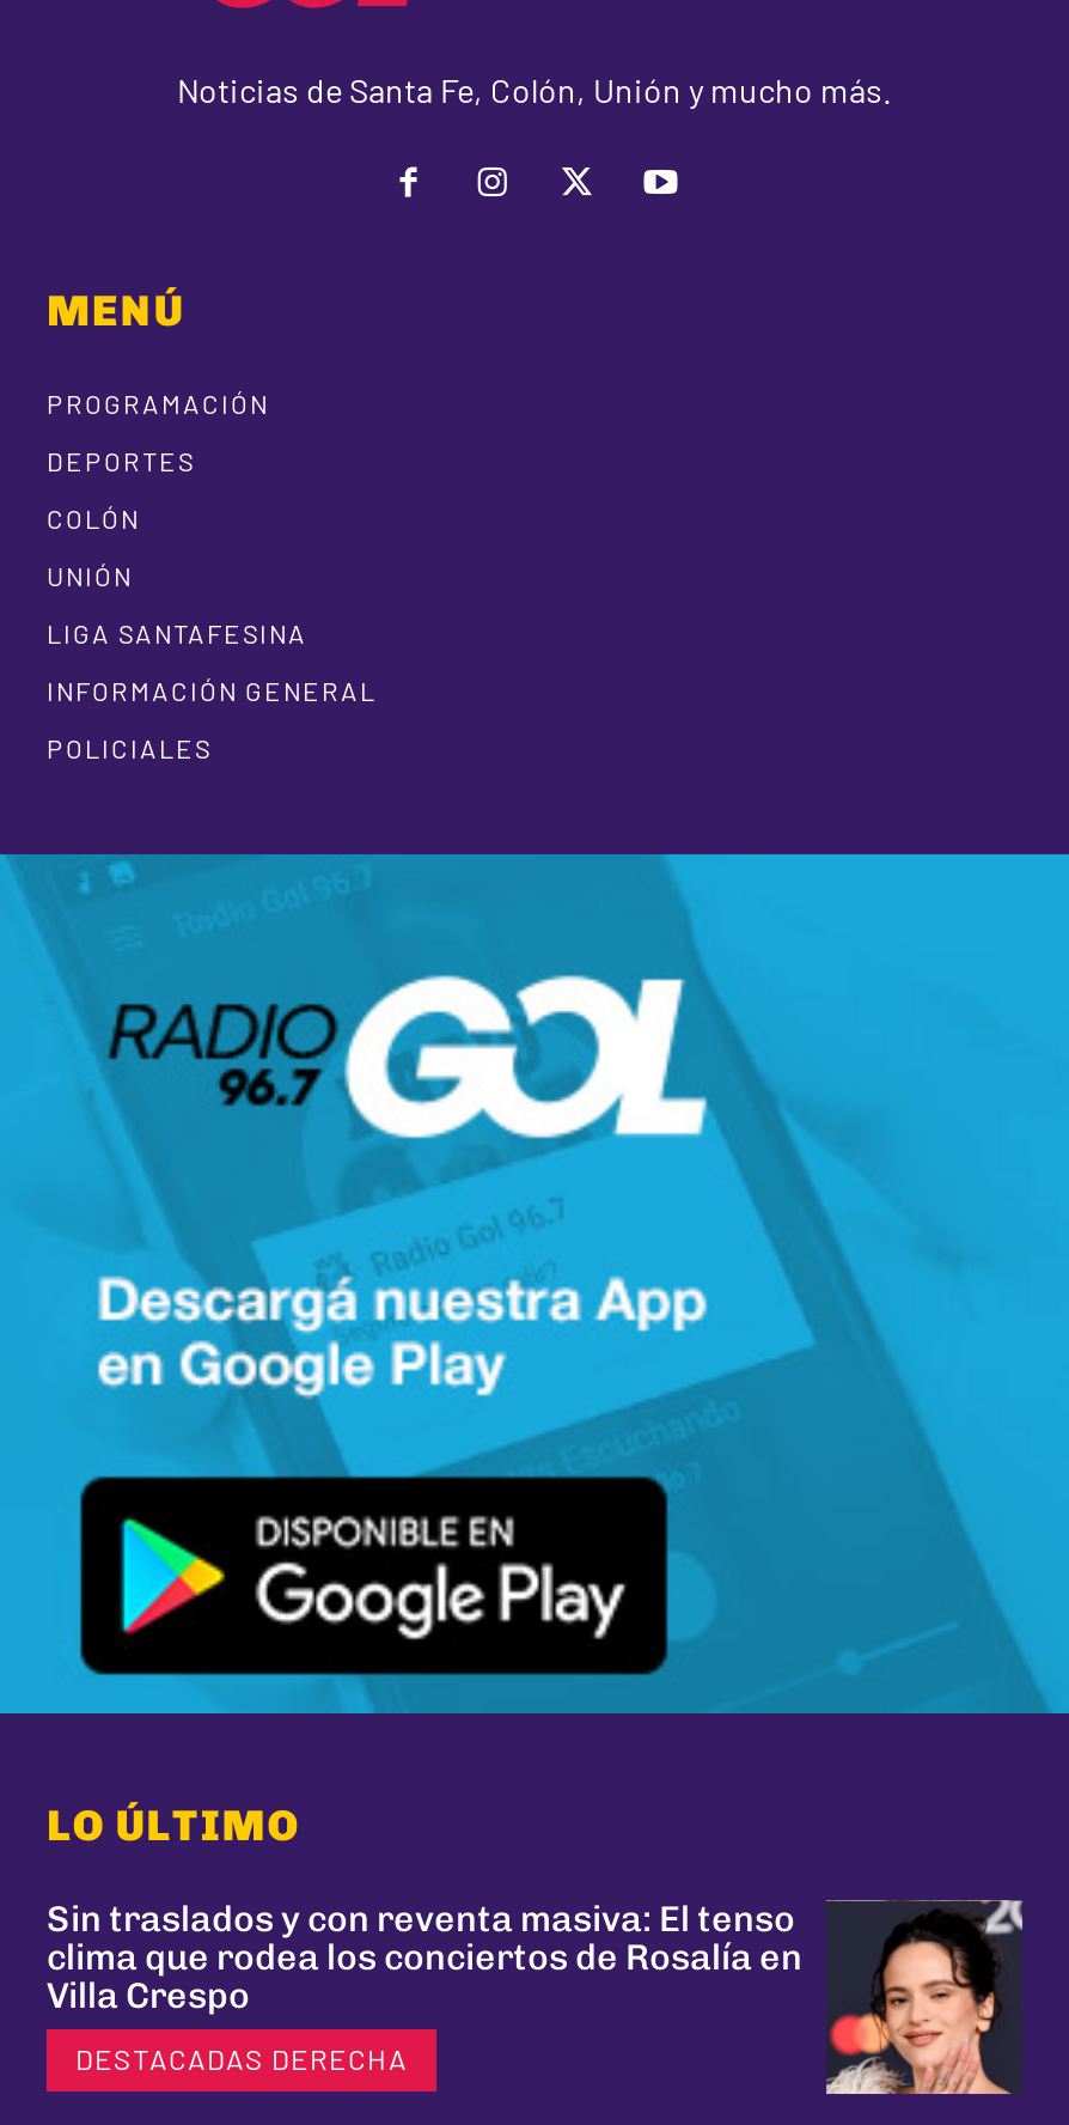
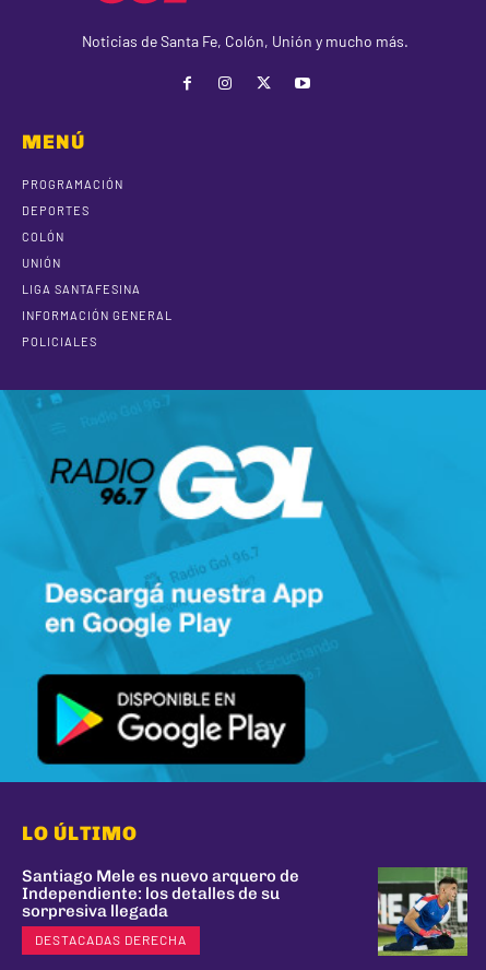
- Sin traslados y con reventa masiva: El tenso
- clima que rodea los conciertos de Rosalía en
- Villa Crespo
+ Santiago Mele es nuevo arquero de
+ Independiente: los detalles de su
+ sorpresiva llegada

- [image]
+ [image]
